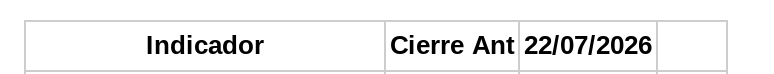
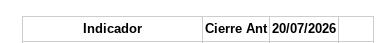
- Cierre Ant 22/07/2026
+ Cierre Ant 20/07/2026
